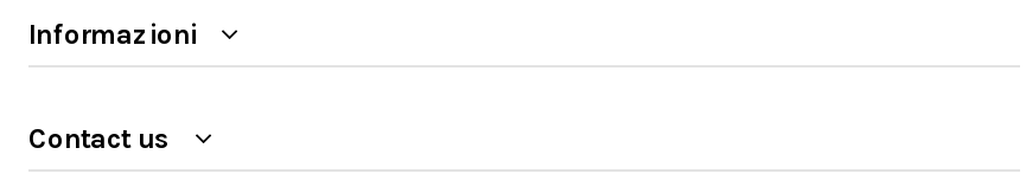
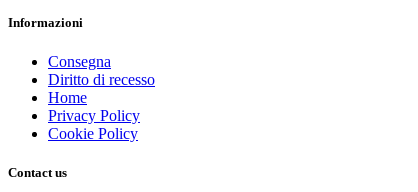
+ Consegna
+ Diritto di recesso
+ Home
+ Privacy Policy
+ Cookie Policy
